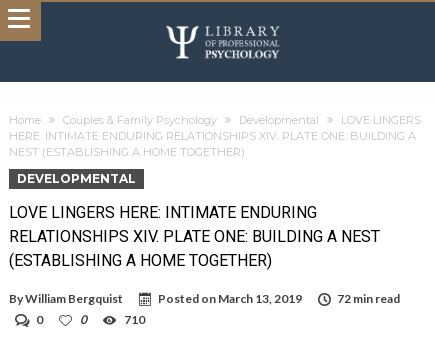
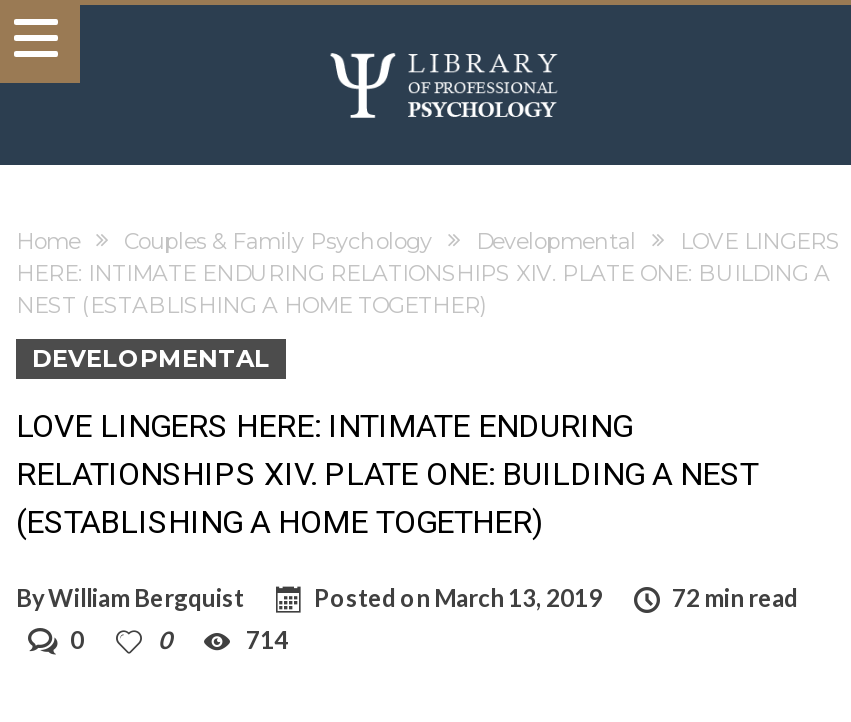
- 710
+ 714
